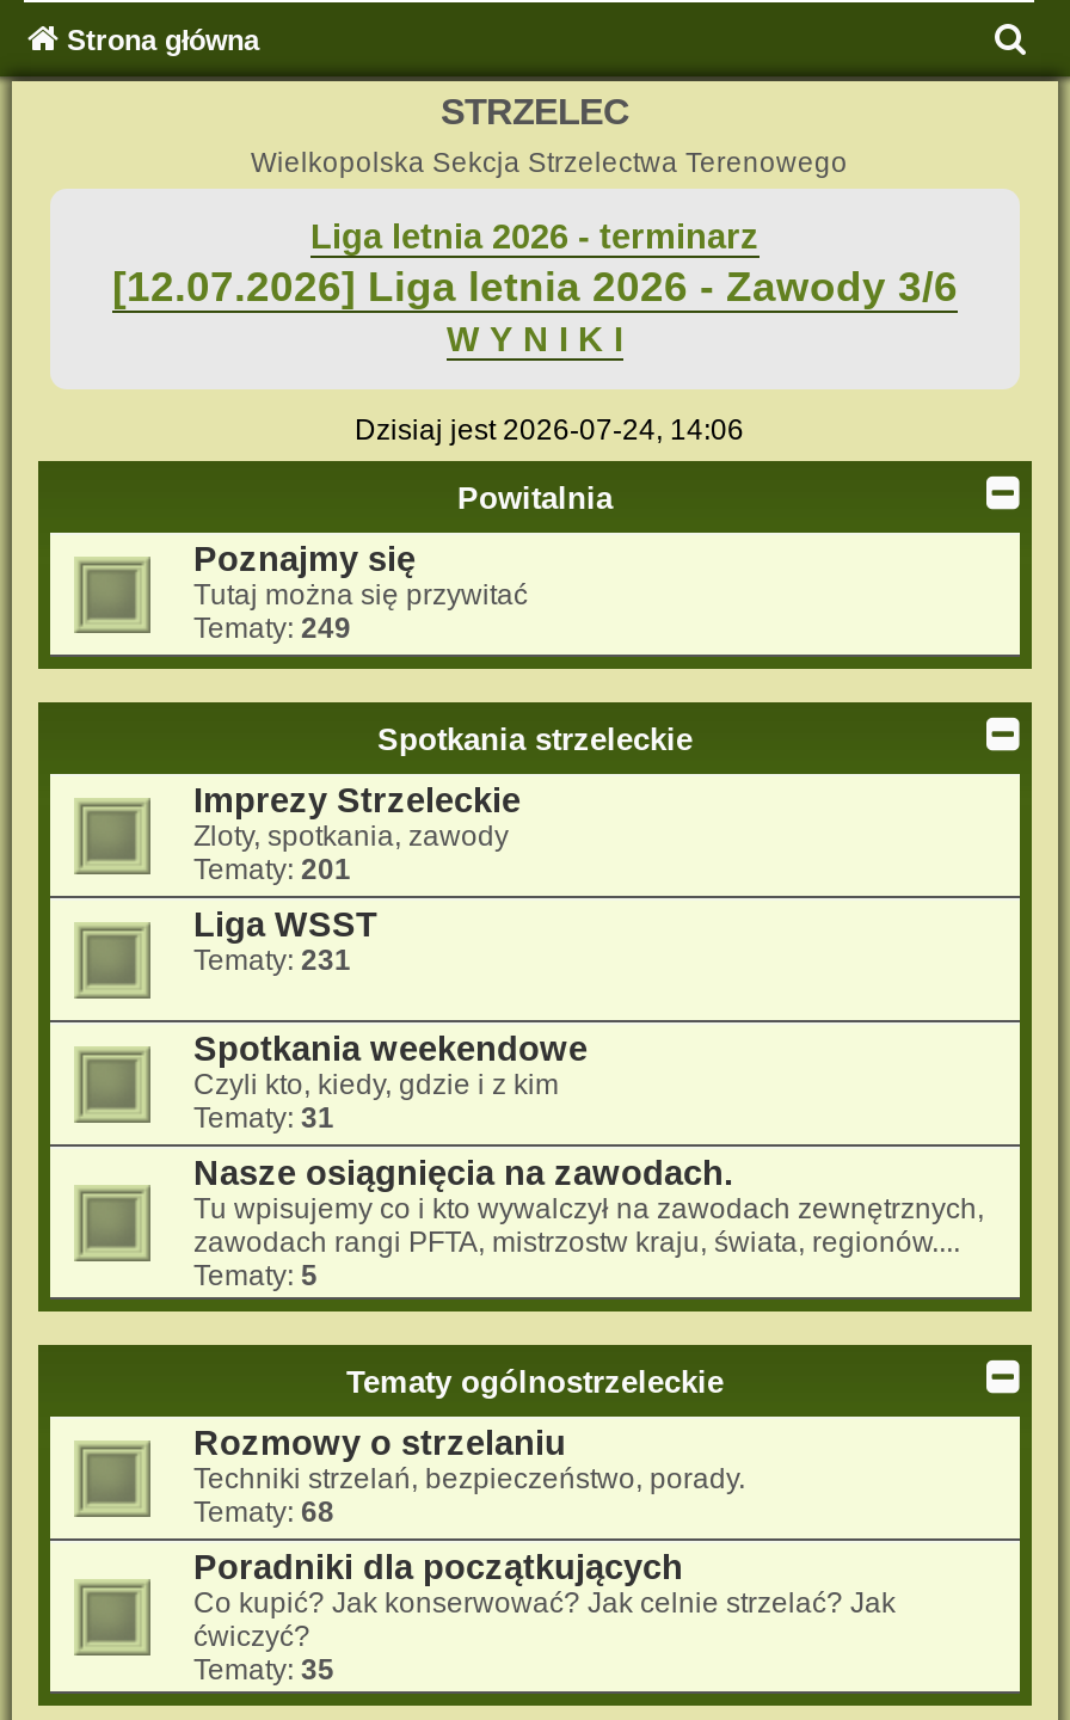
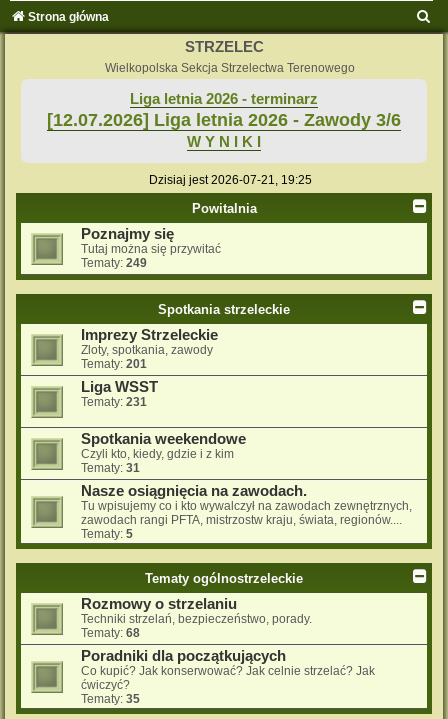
- Dzisiaj jest 2026-07-24, 14:06
+ Dzisiaj jest 2026-07-21, 19:25
